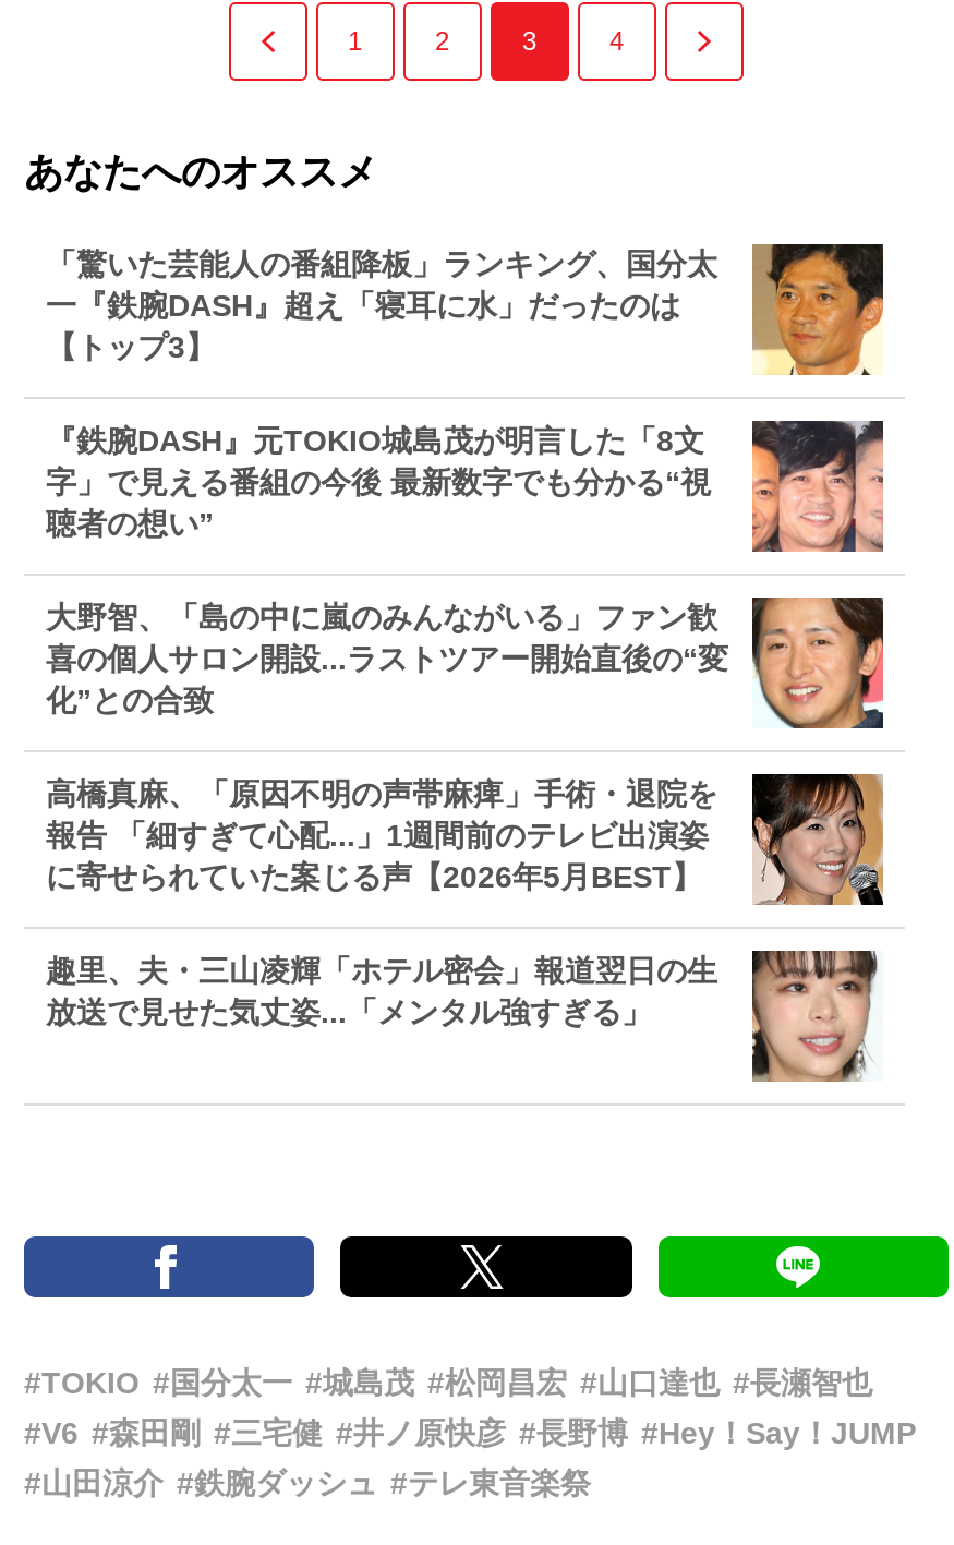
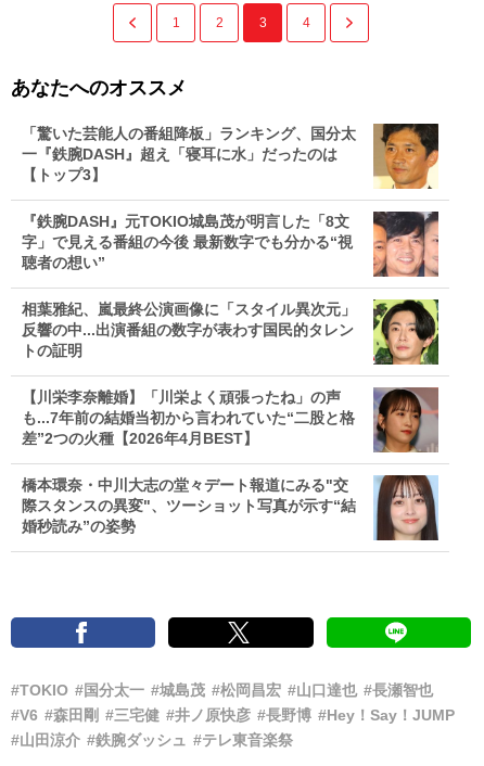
- [image]
- 大野智、「島の中に嵐のみんながいる」ファン歓
- 喜の個人サロン開設...ラストツアー開始直後の“変
- 化”との合致
+ [image]
+ 相葉雅紀、嵐最終公演画像に「スタイル異次元」
+ 反響の中...出演番組の数字が表わす国民的タレン
+ トの証明

- [image]
- 高橋真麻、「原因不明の声帯麻痺」手術・退院を
- 報告 「細すぎて心配...」1週間前のテレビ出演姿
- に寄せられていた案じる声【2026年5月BEST】
+ [image]
+ 【川栄李奈離婚】「川栄よく頑張ったね」の声
+ も...7年前の結婚当初から言われていた“二股と格
+ 差”2つの火種【2026年4月BEST】

- [image]
- 趣里、夫・三山凌輝「ホテル密会」報道翌日の生
- 放送で見せた気丈姿...「メンタル強すぎる」
+ [image]
+ 橋本環奈・中川大志の堂々デート報道にみる"交
+ 際スタンスの異変"、ツーショット写真が示す“結
+ 婚秒読み”の姿勢
